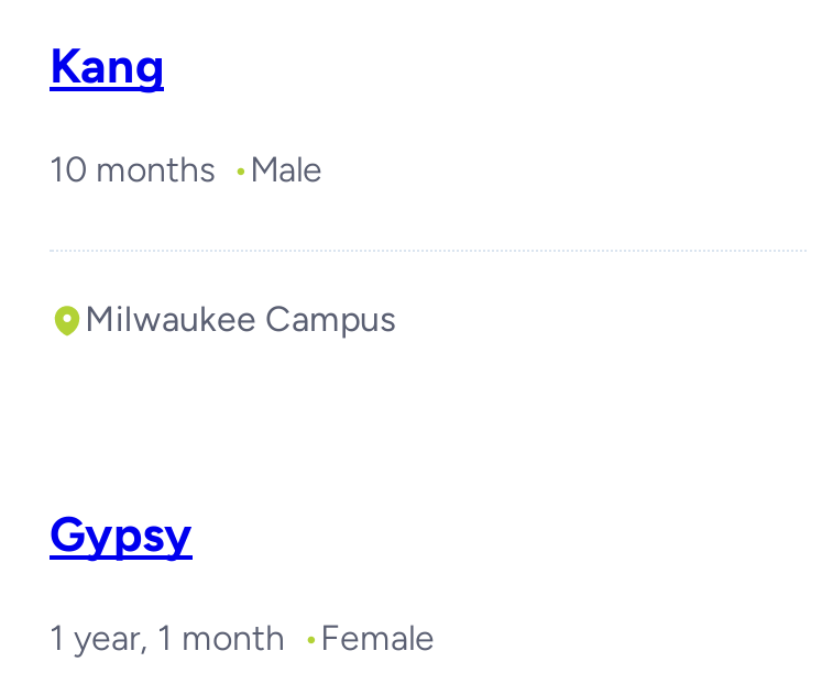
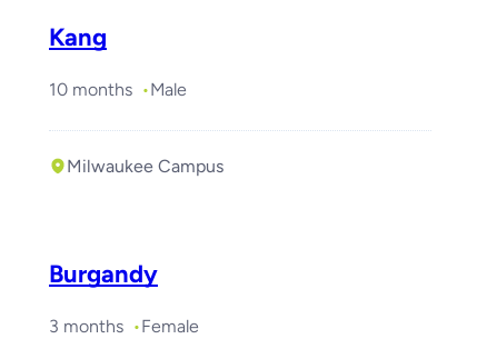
- Gypsy
+ Burgandy

- 1 year, 1 month Female
+ 3 months Female
